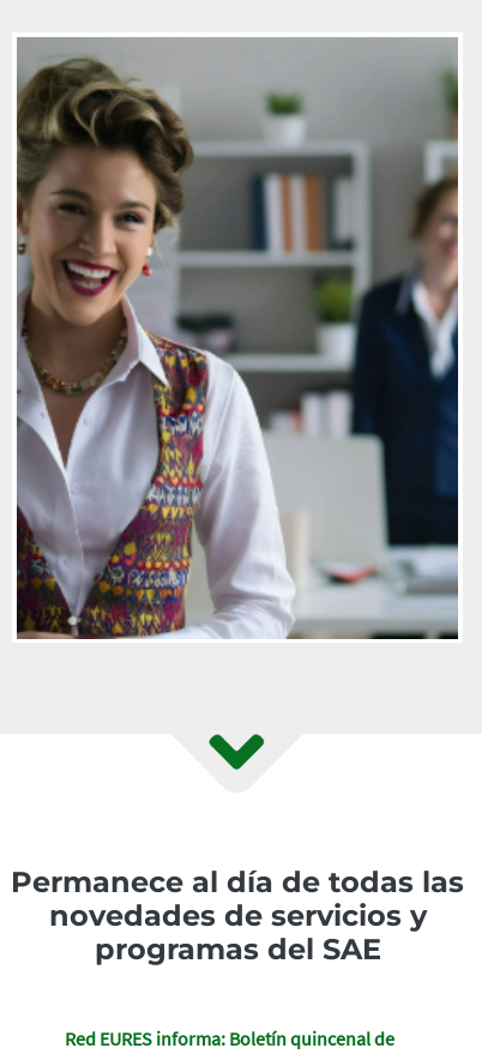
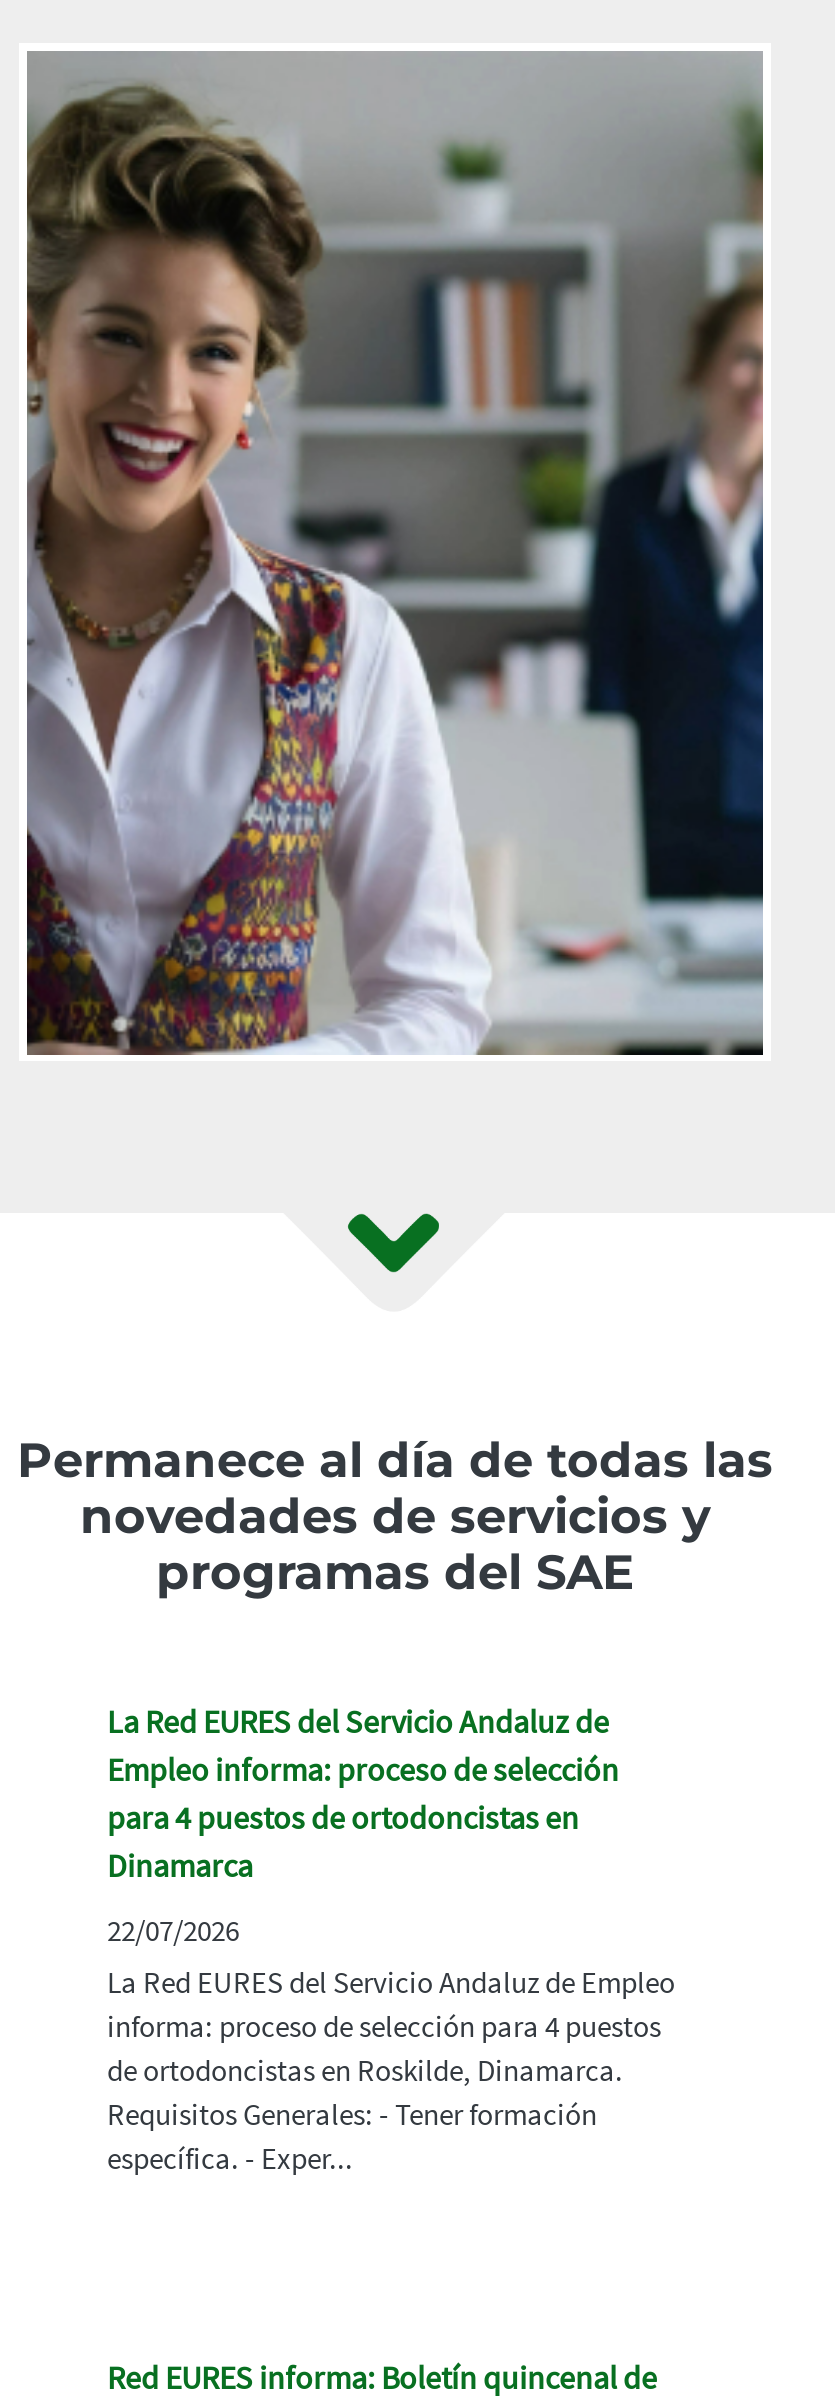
+ La Red EURES del Servicio Andaluz de
+ Empleo informa: proceso de selección
+ para 4 puestos de ortodoncistas en
+ Dinamarca
+ 22/07/2026
+ La Red EURES del Servicio Andaluz de Empleo
+ informa: proceso de selección para 4 puestos
+ de ortodoncistas en Roskilde, Dinamarca.
+ Requisitos Generales: - Tener formación
+ específica. - Exper...
